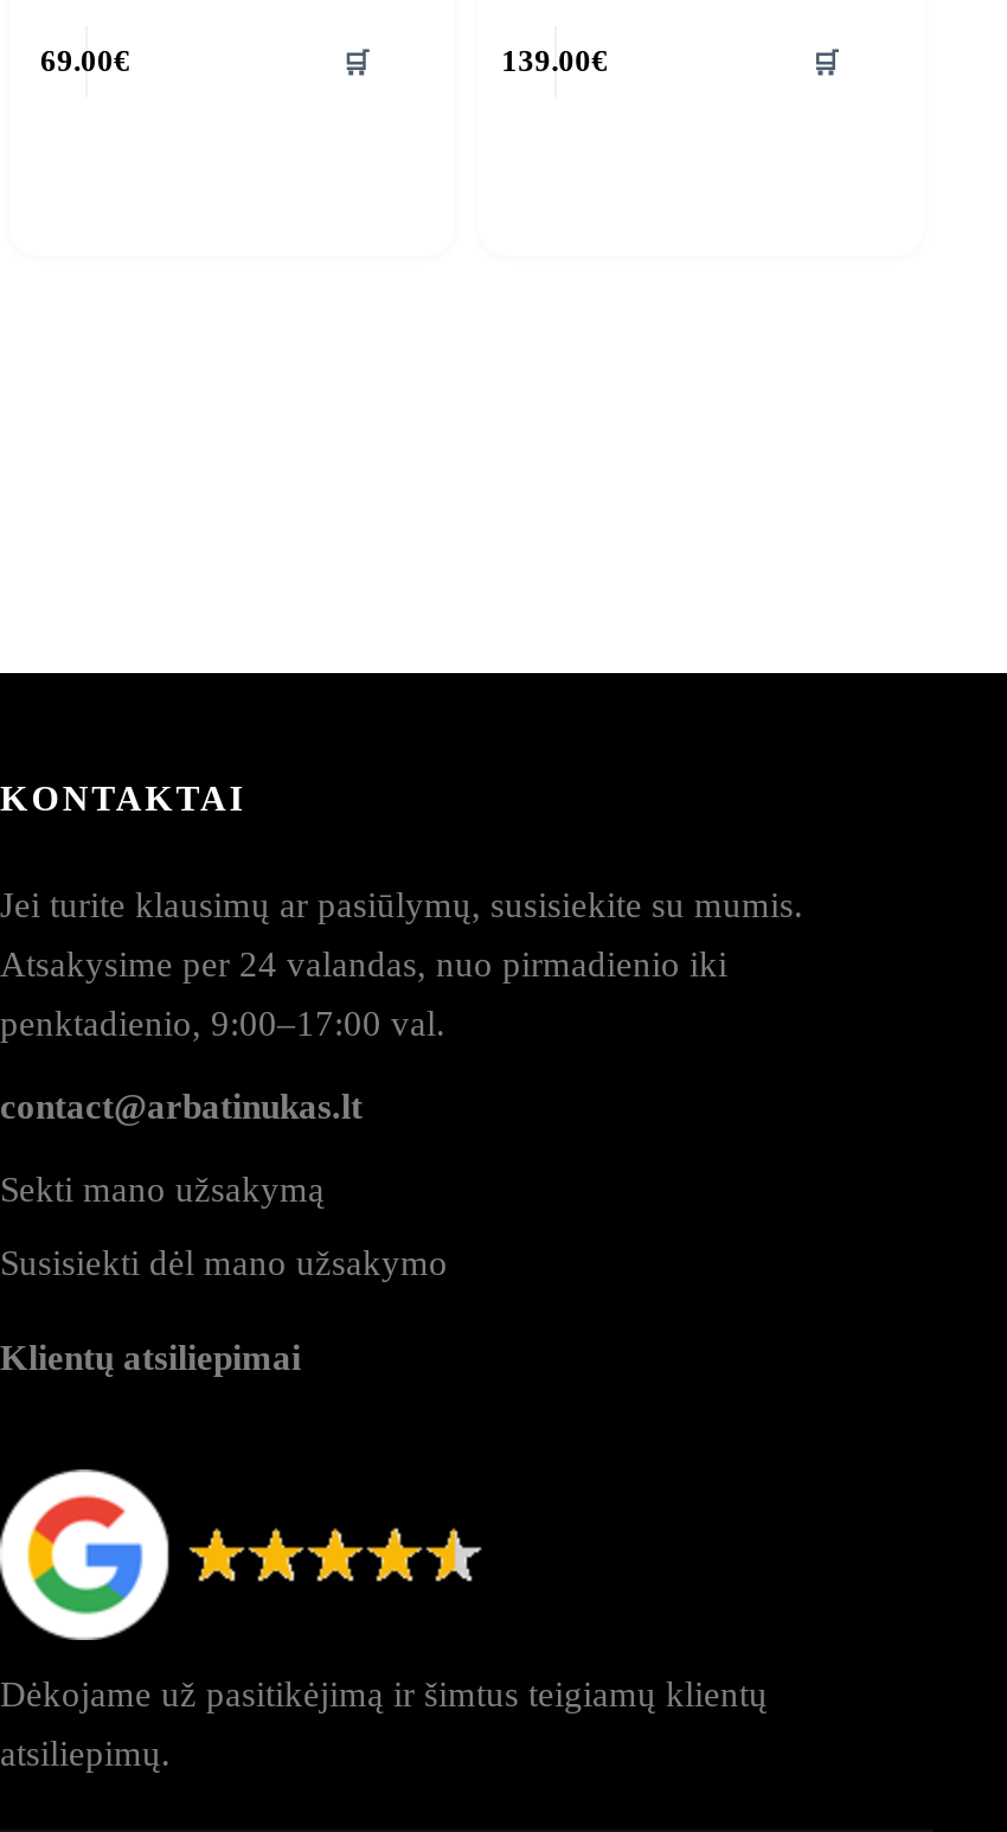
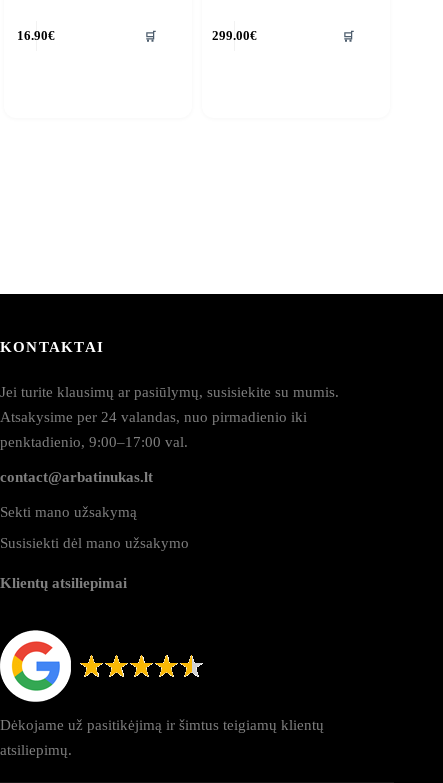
- 69.00€
+ 16.90€

- 139.00€
+ 299.00€
